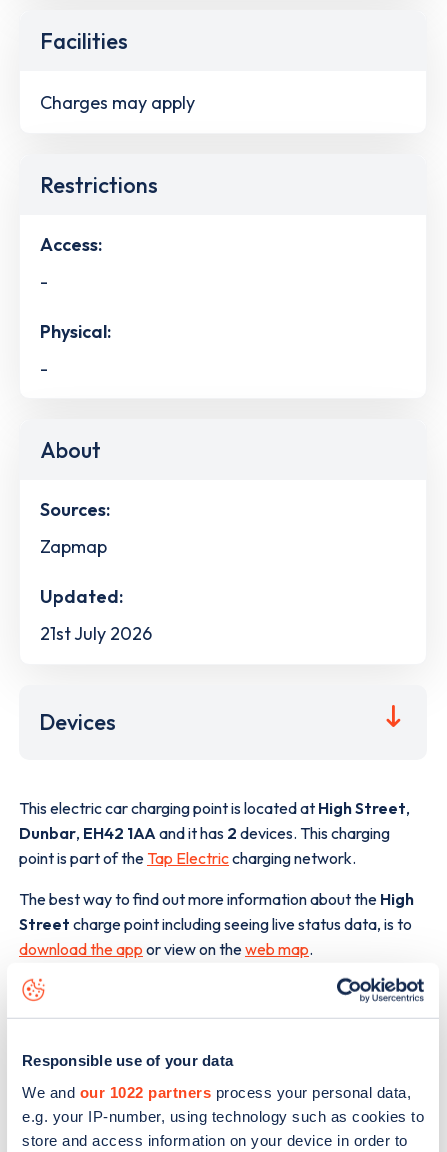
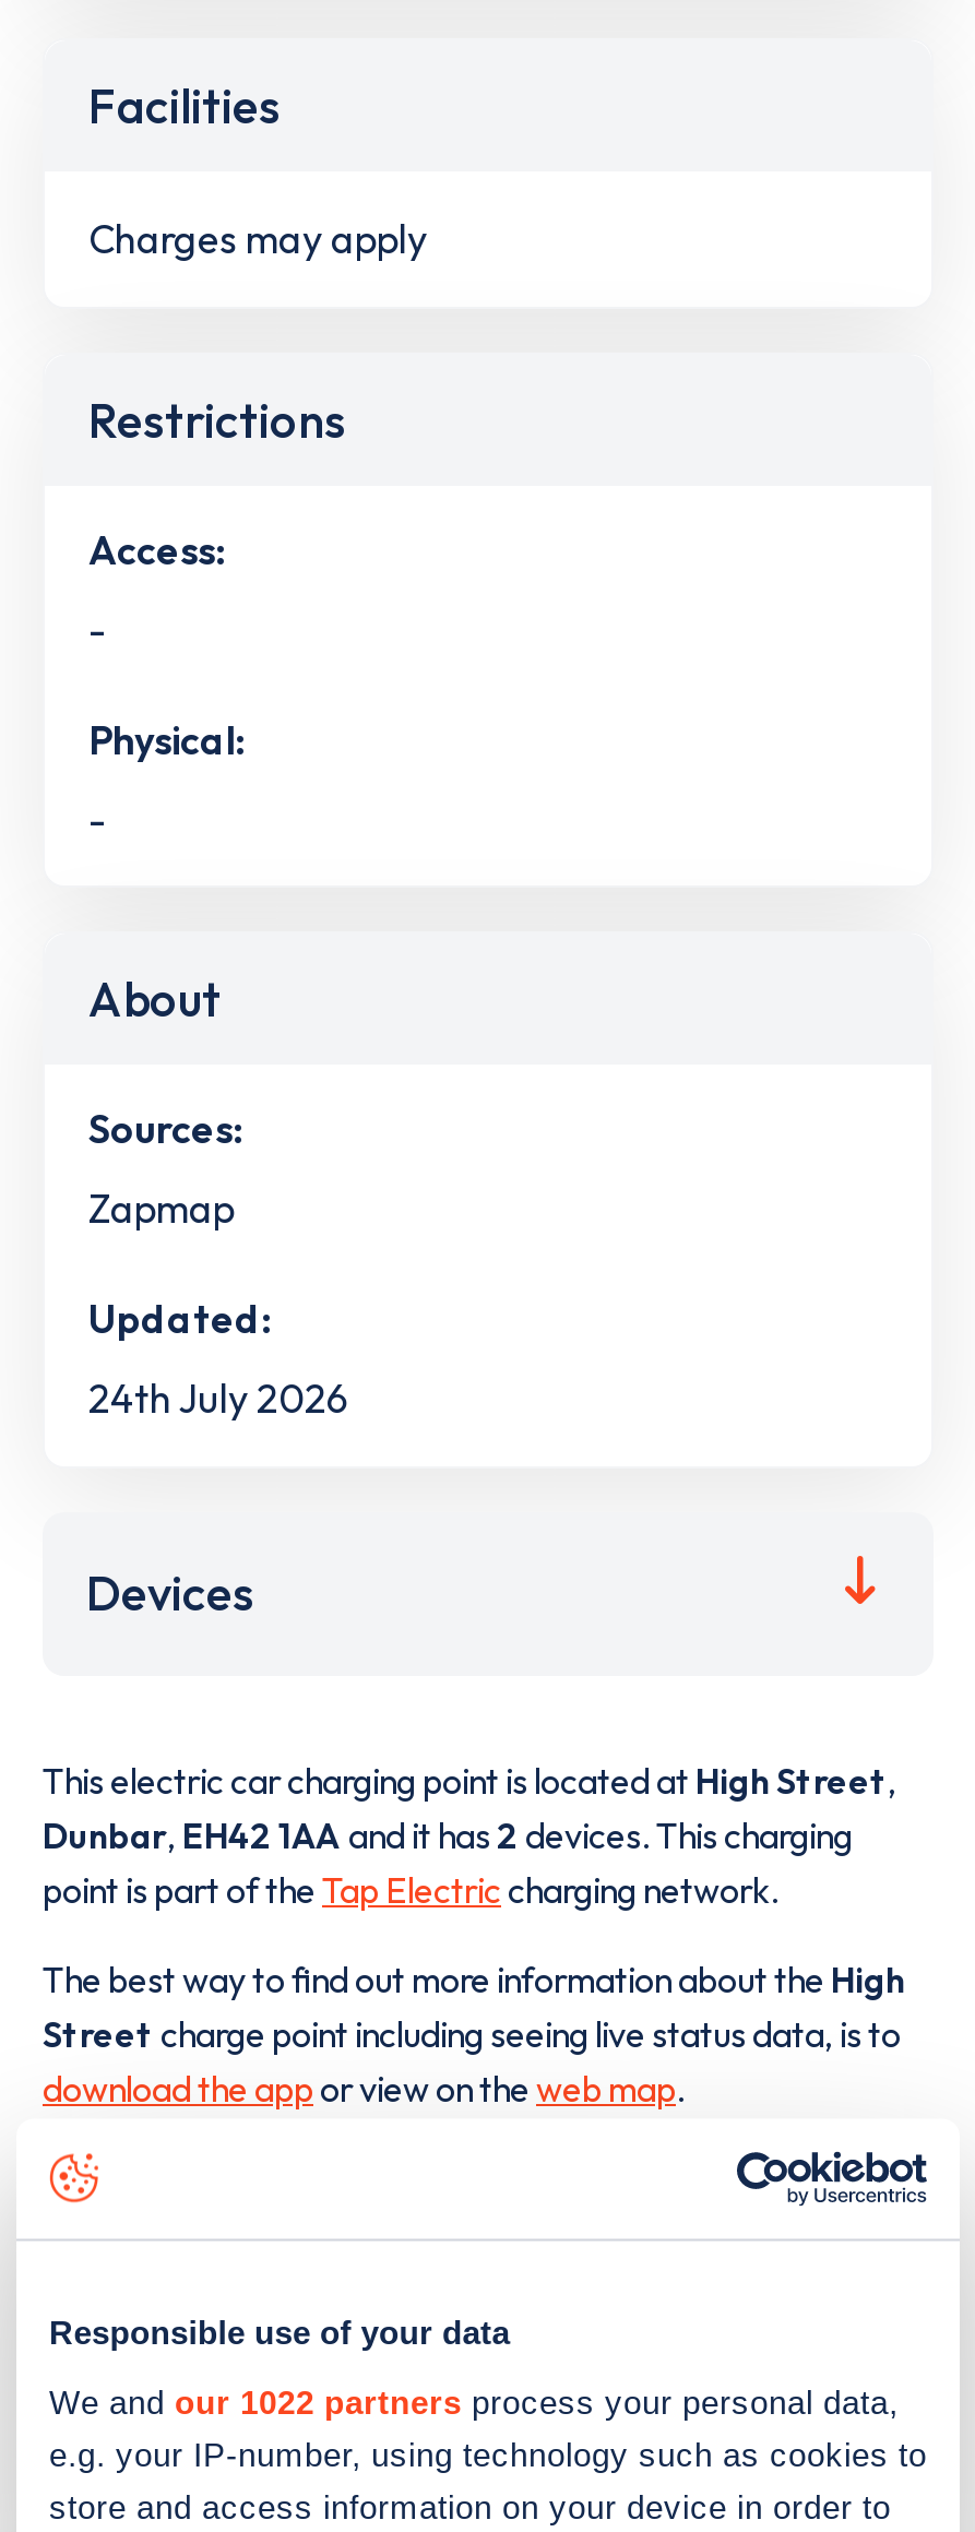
- 21st July 2026
+ 24th July 2026
